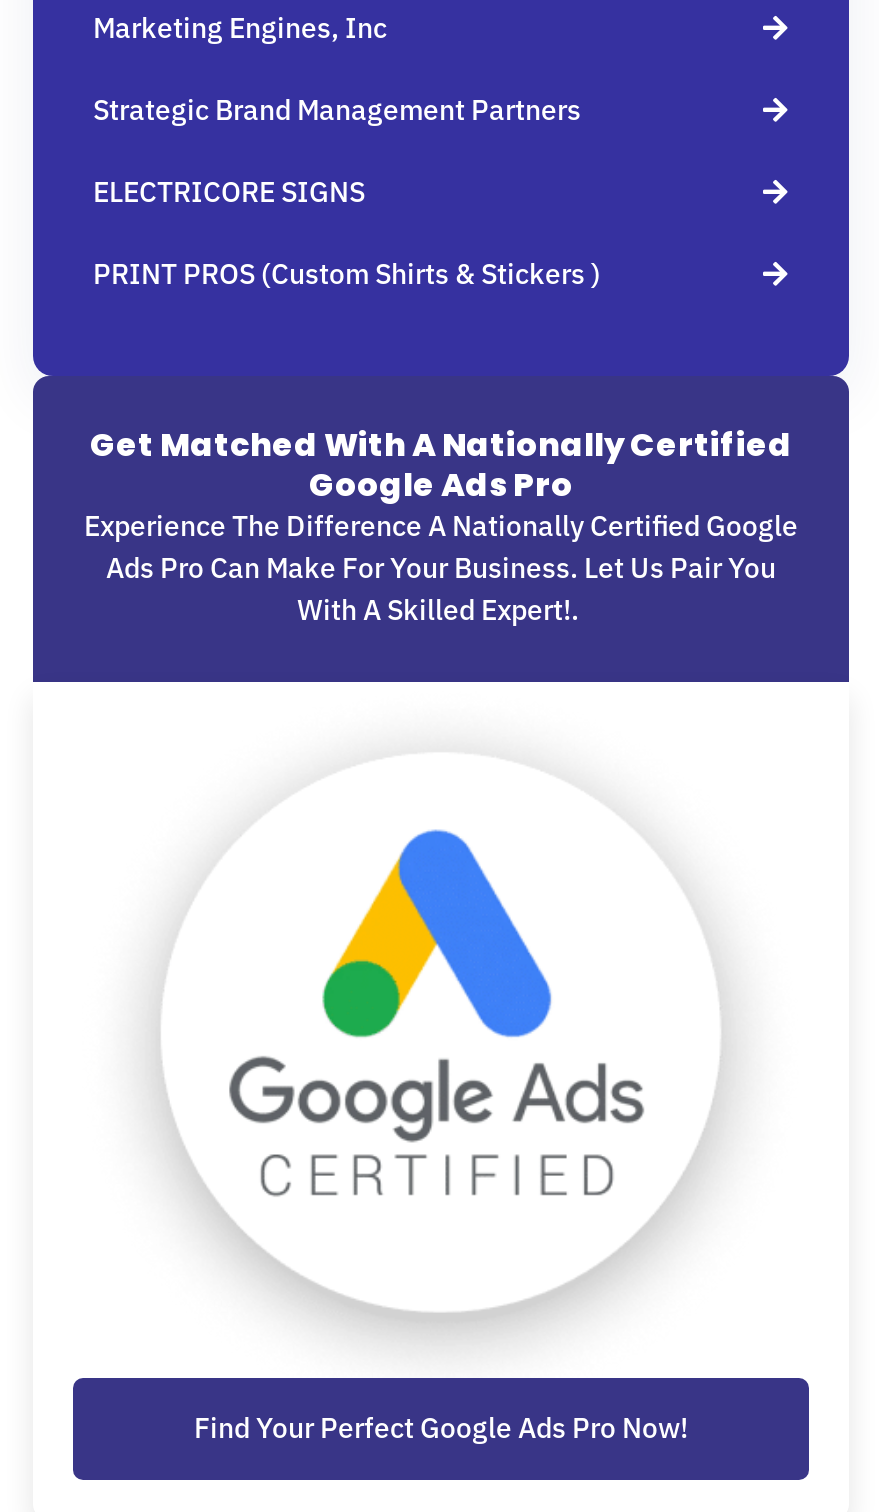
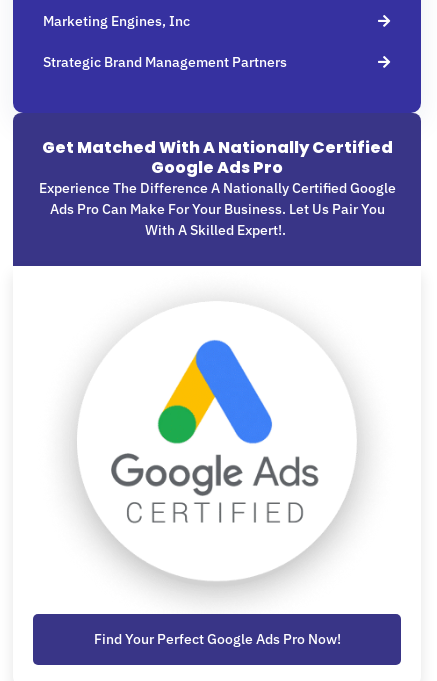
- ELECTRICORE SIGNS
- PRINT PROS (Custom Shirts & Stickers )
